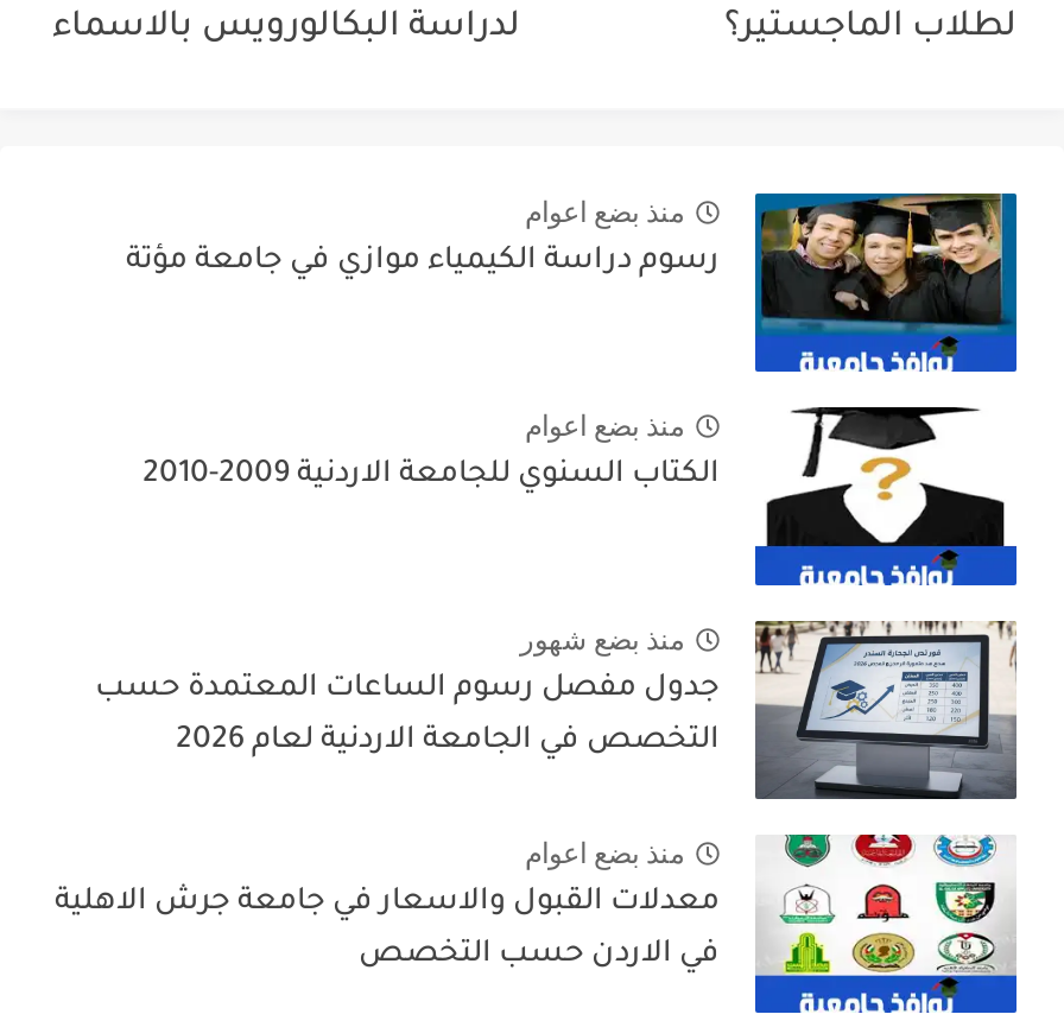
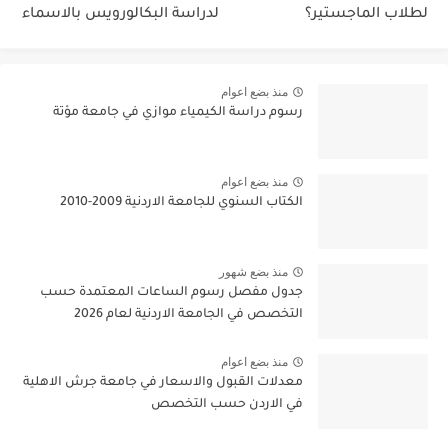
- [image]

- [image]

- [image]

- [image]
